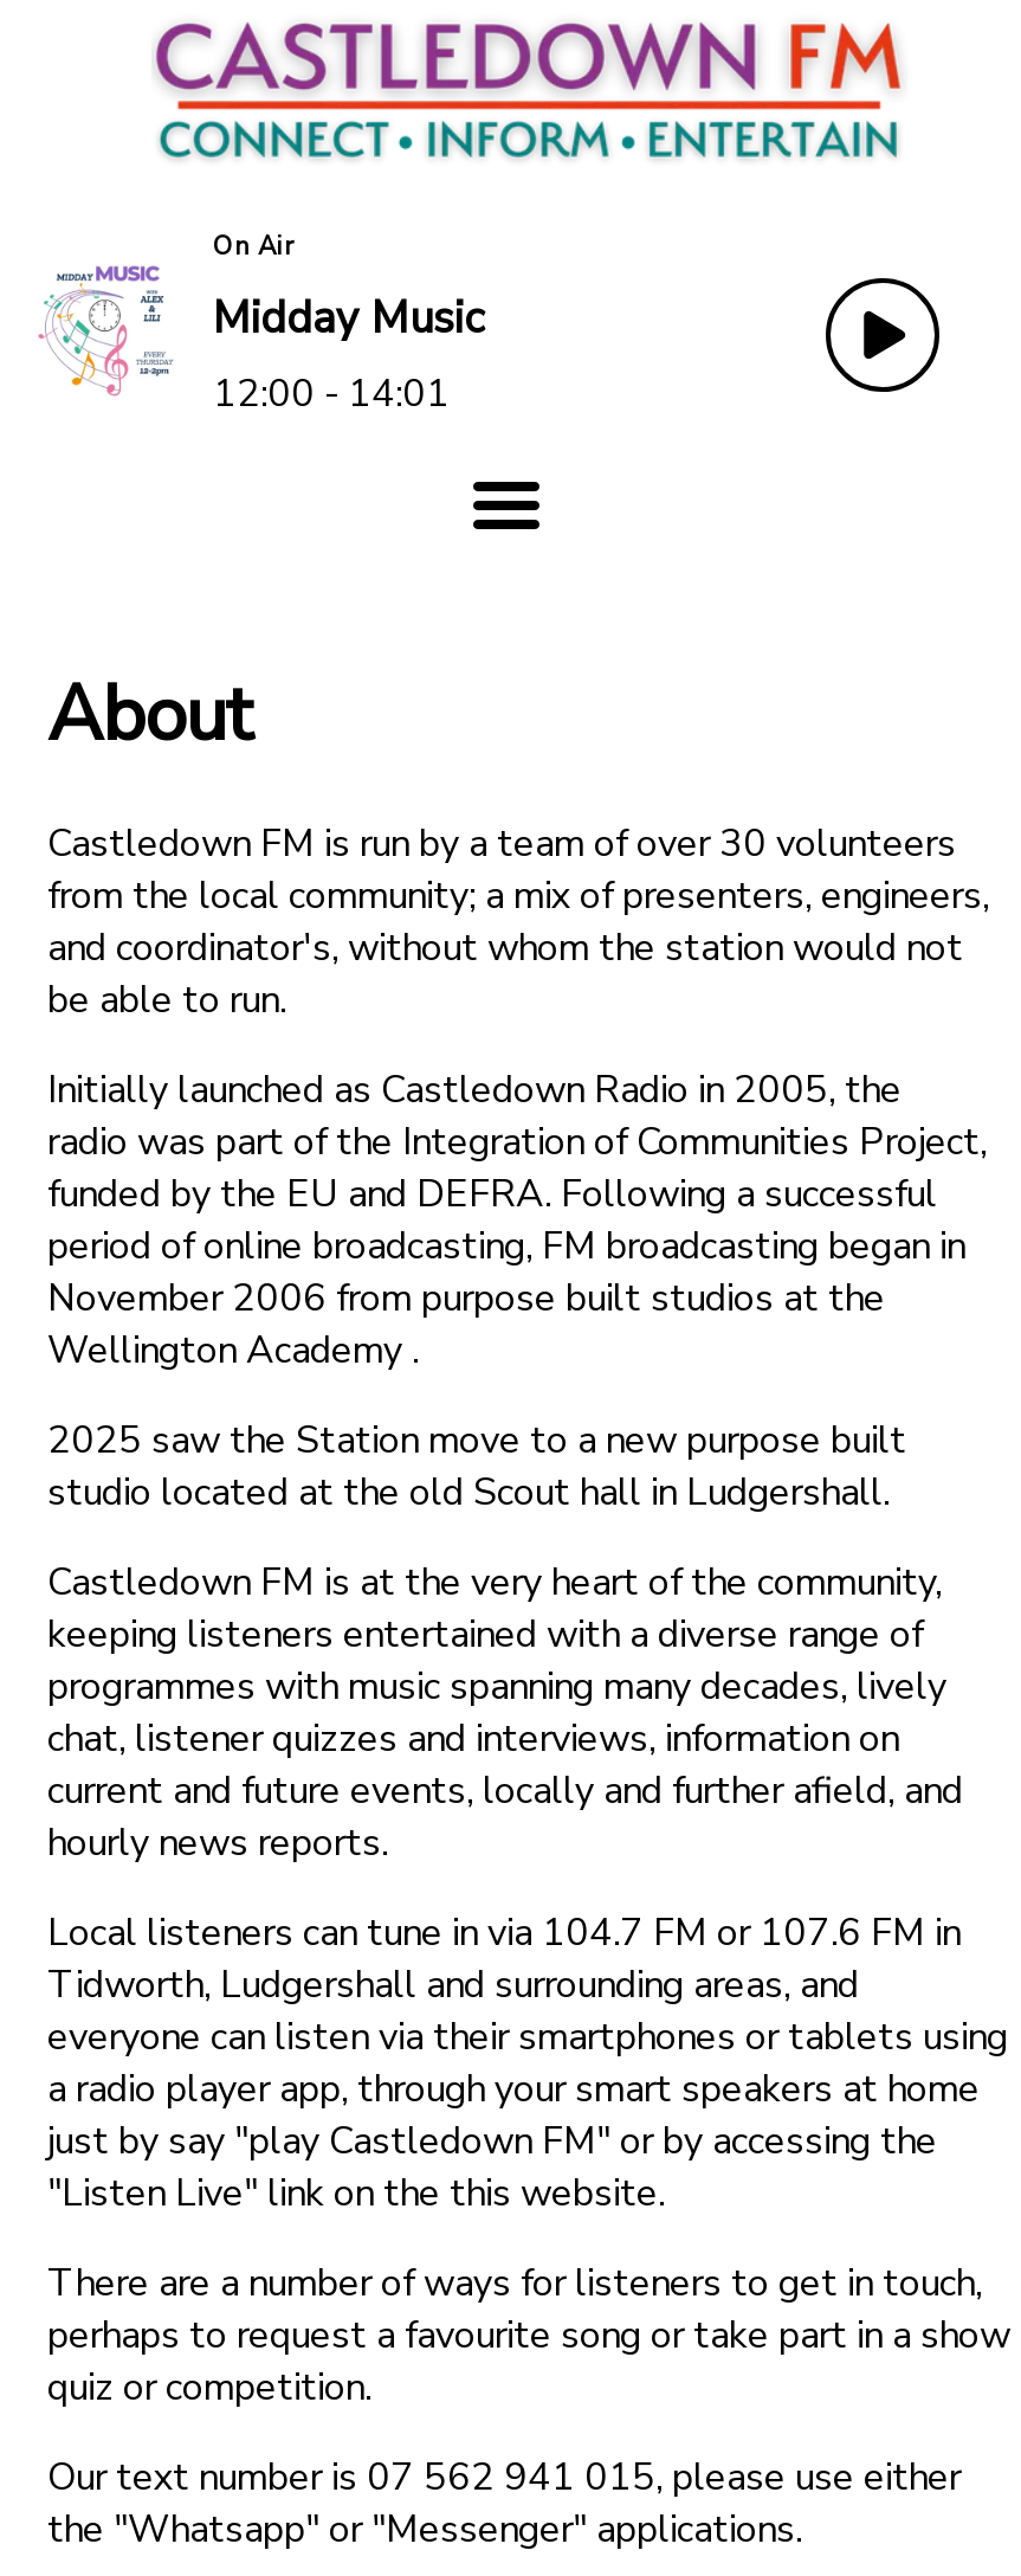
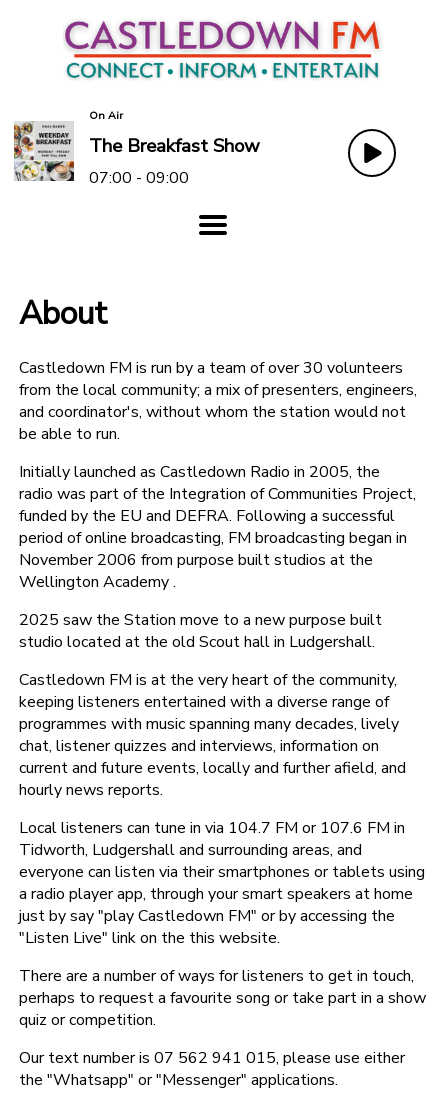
- [image]
- Midday Music
- 12:00 - 14:01
+ [image]
+ The Breakfast Show
+ 07:00 - 09:00
